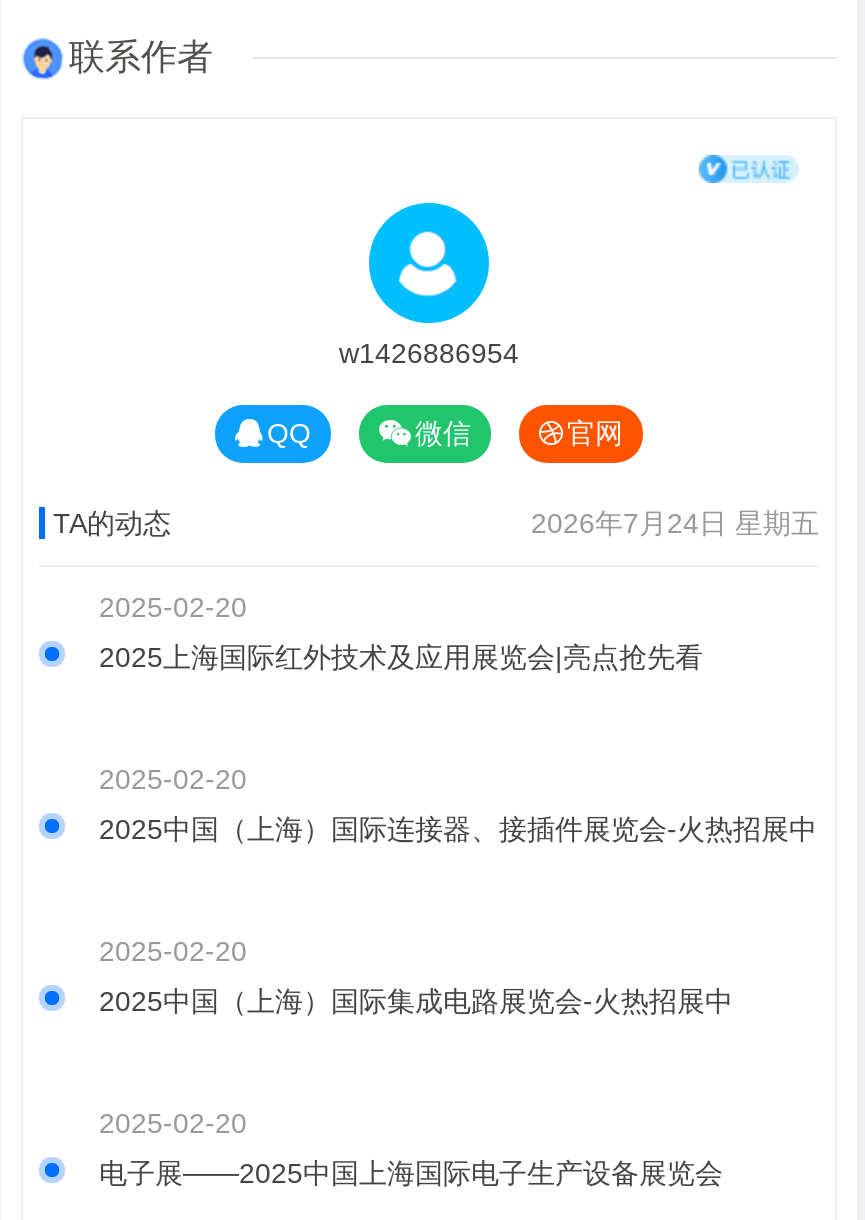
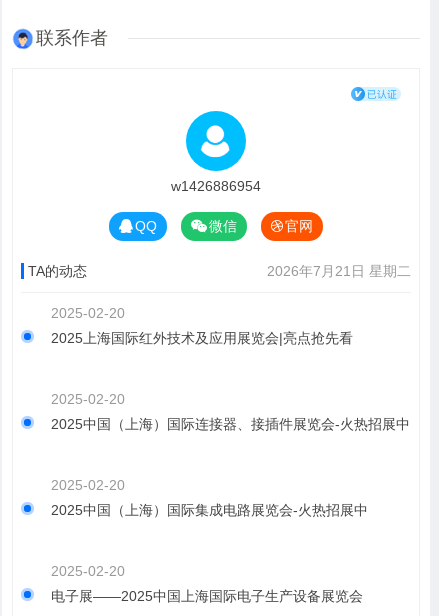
- 2026年7月24日 星期五
+ 2026年7月21日 星期二
